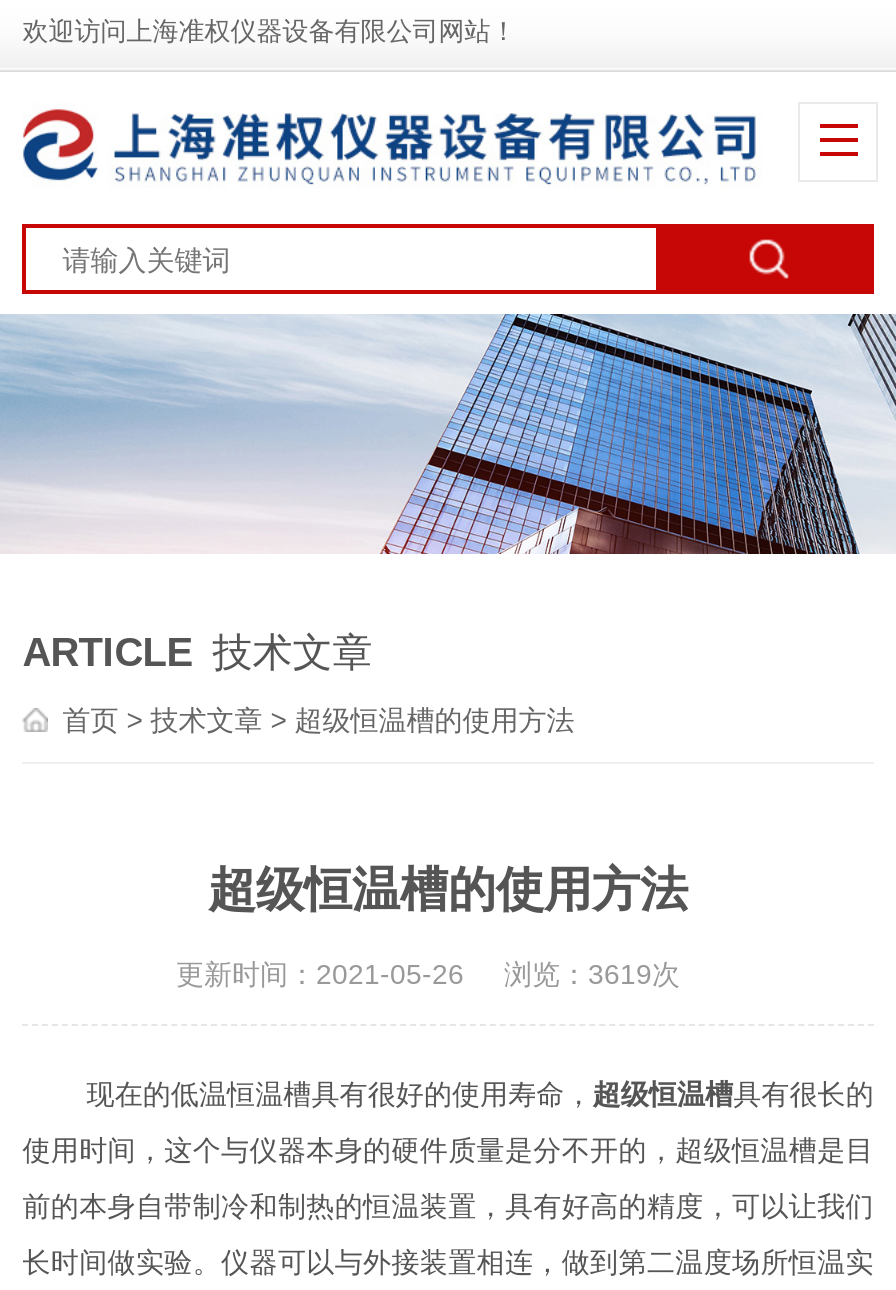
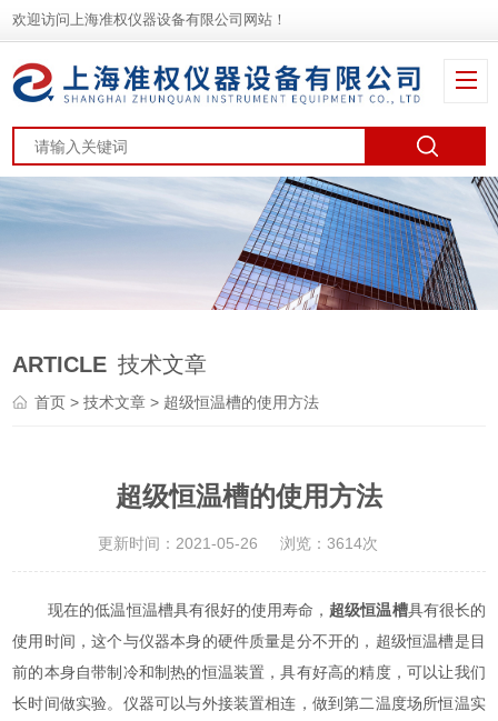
- 更新时间：2021-05-26 浏览：3619次
+ 更新时间：2021-05-26 浏览：3614次
